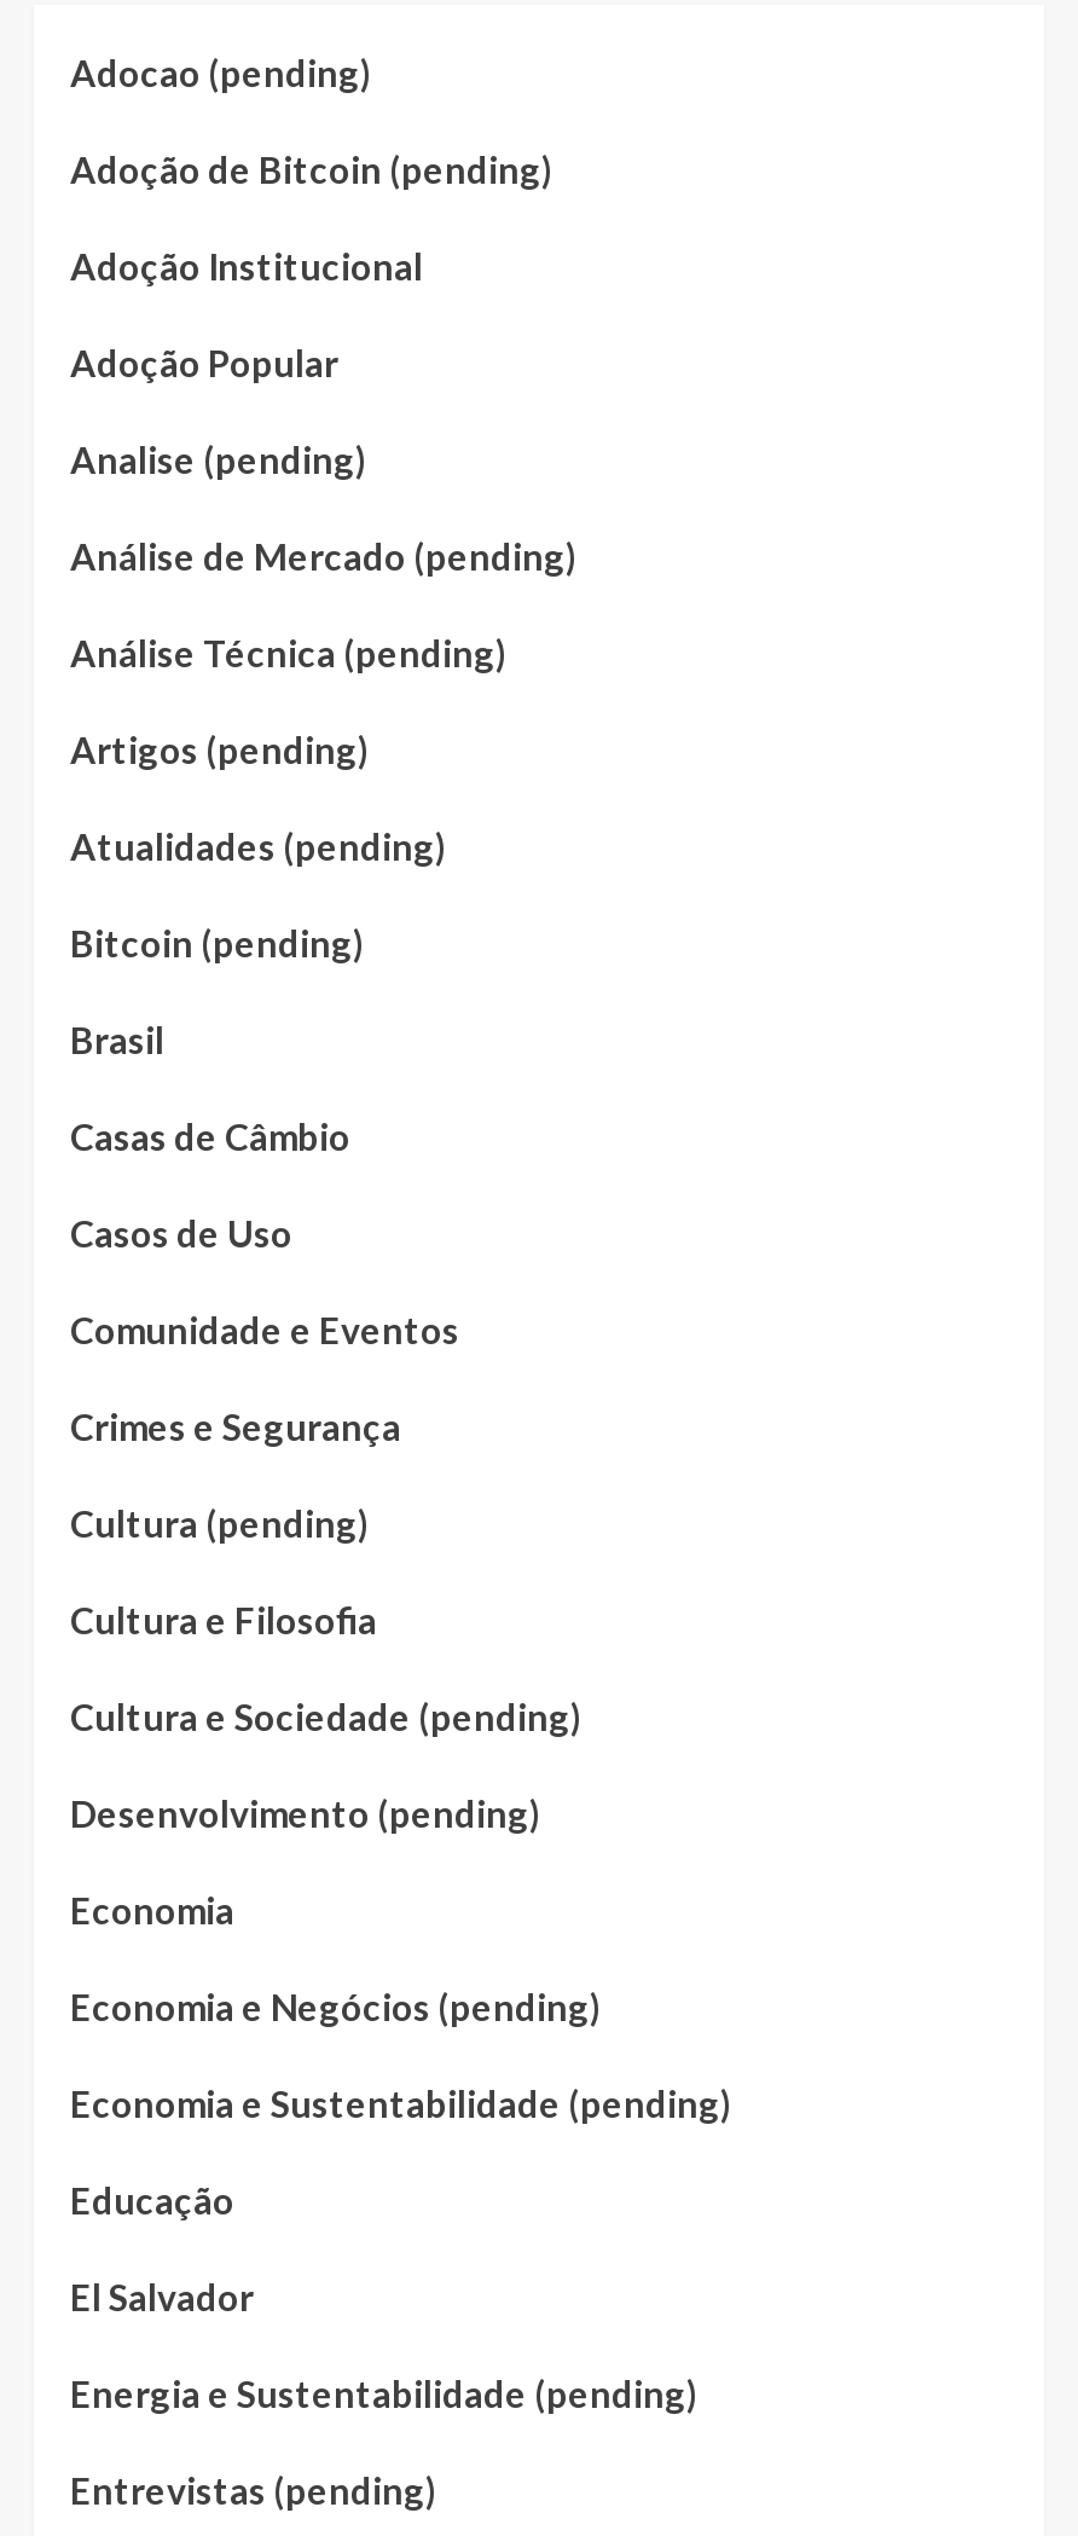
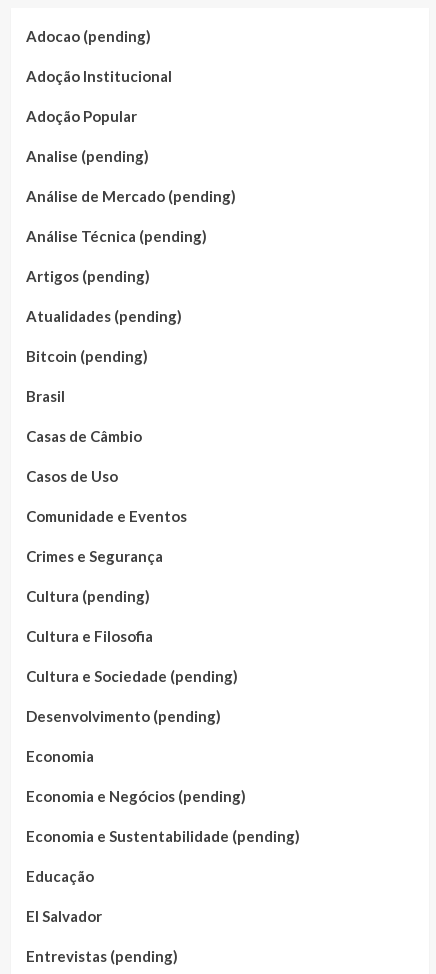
- Adoção de Bitcoin (pending)

- Energia e Sustentabilidade (pending)
